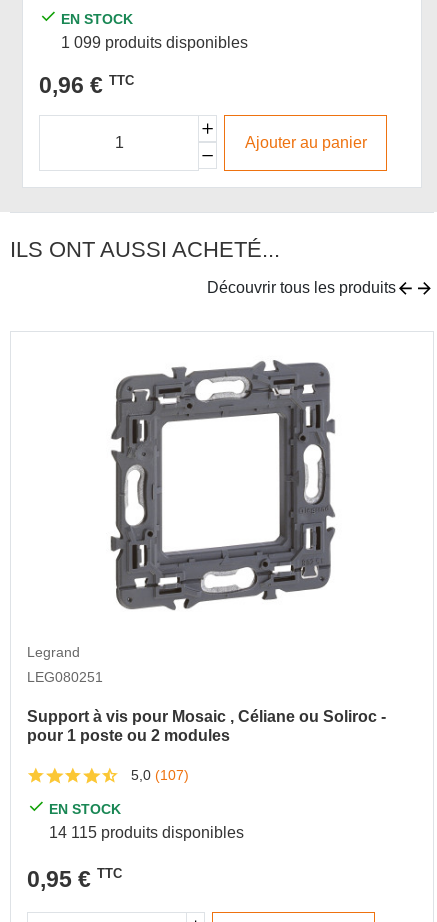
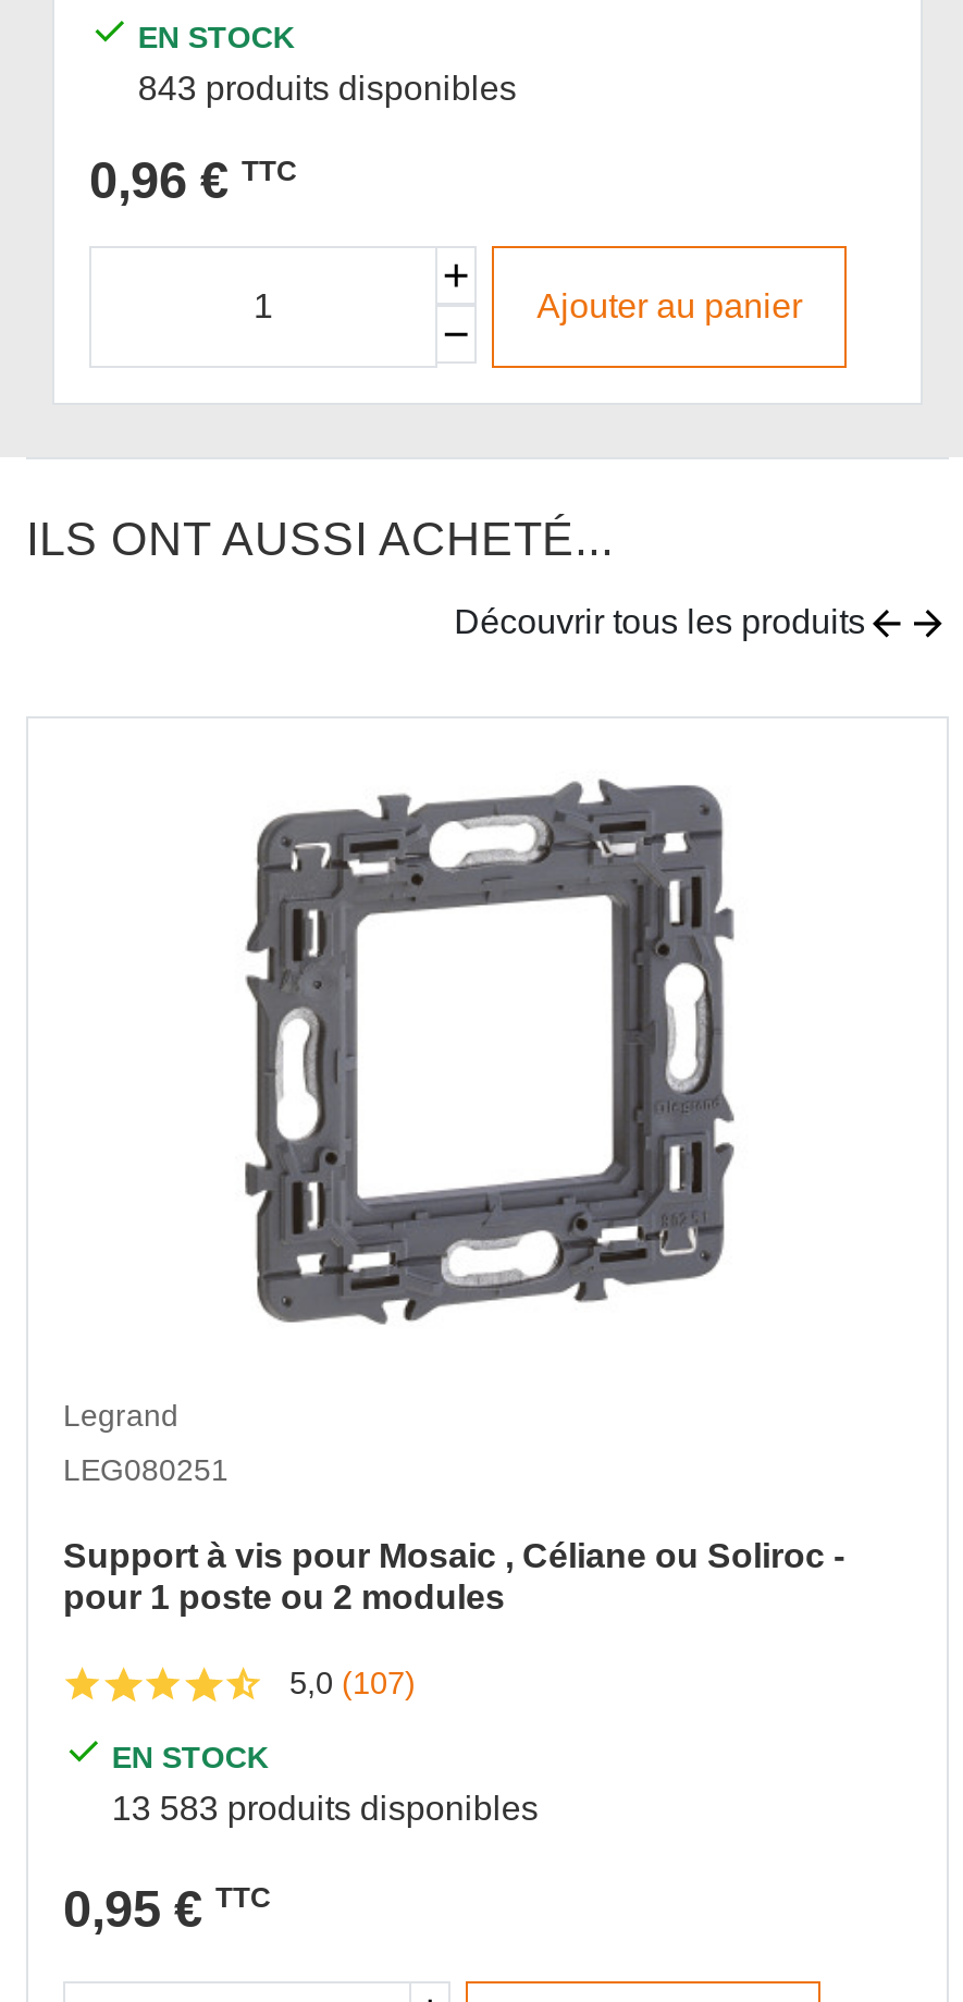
- 1 099 produits disponibles
+ 843 produits disponibles

- 14 115 produits disponibles
+ 13 583 produits disponibles
